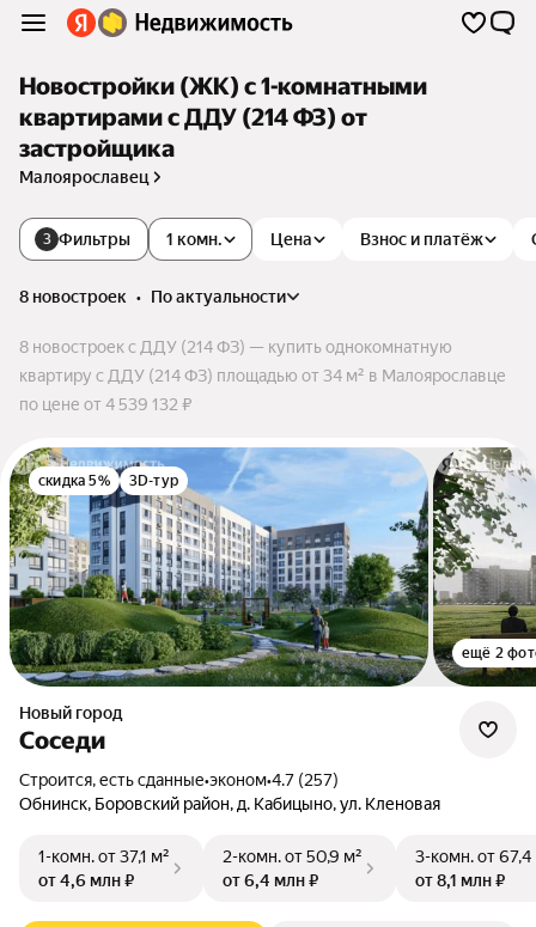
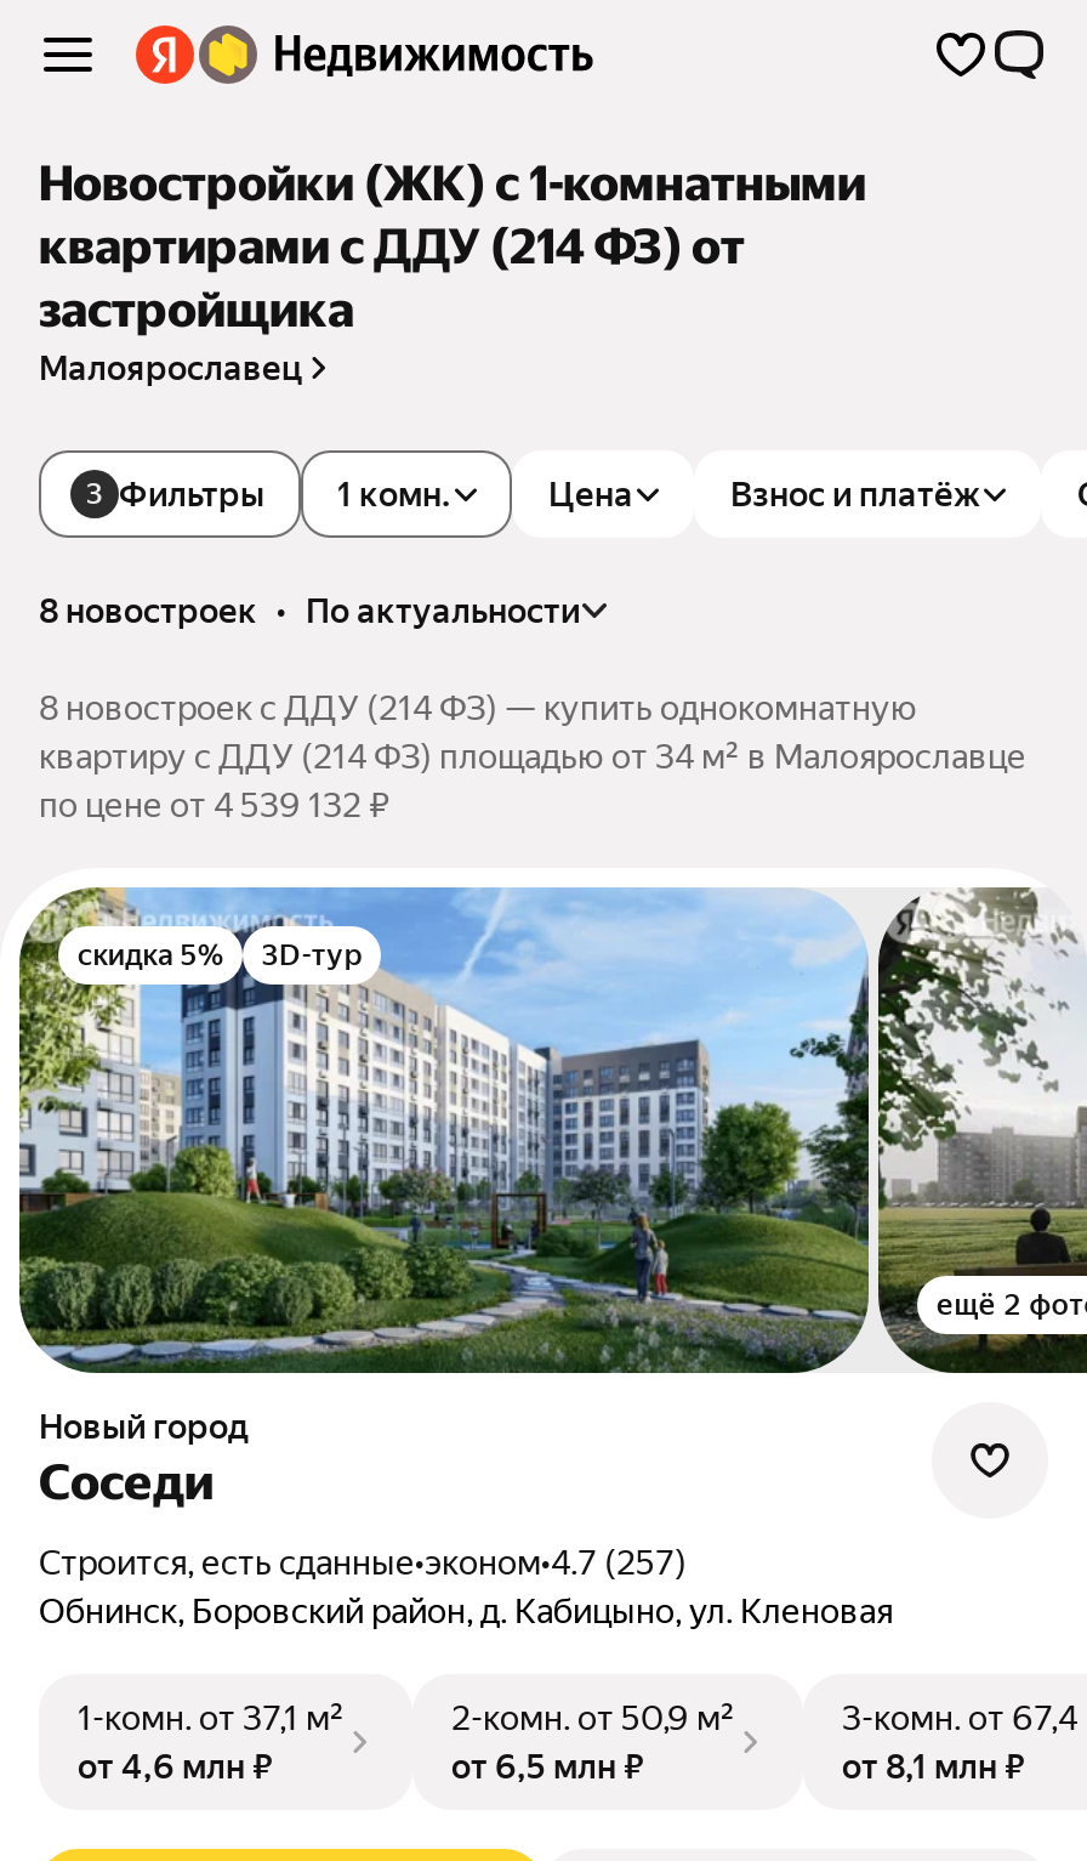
- от 6,4 млн ₽
+ от 6,5 млн ₽
